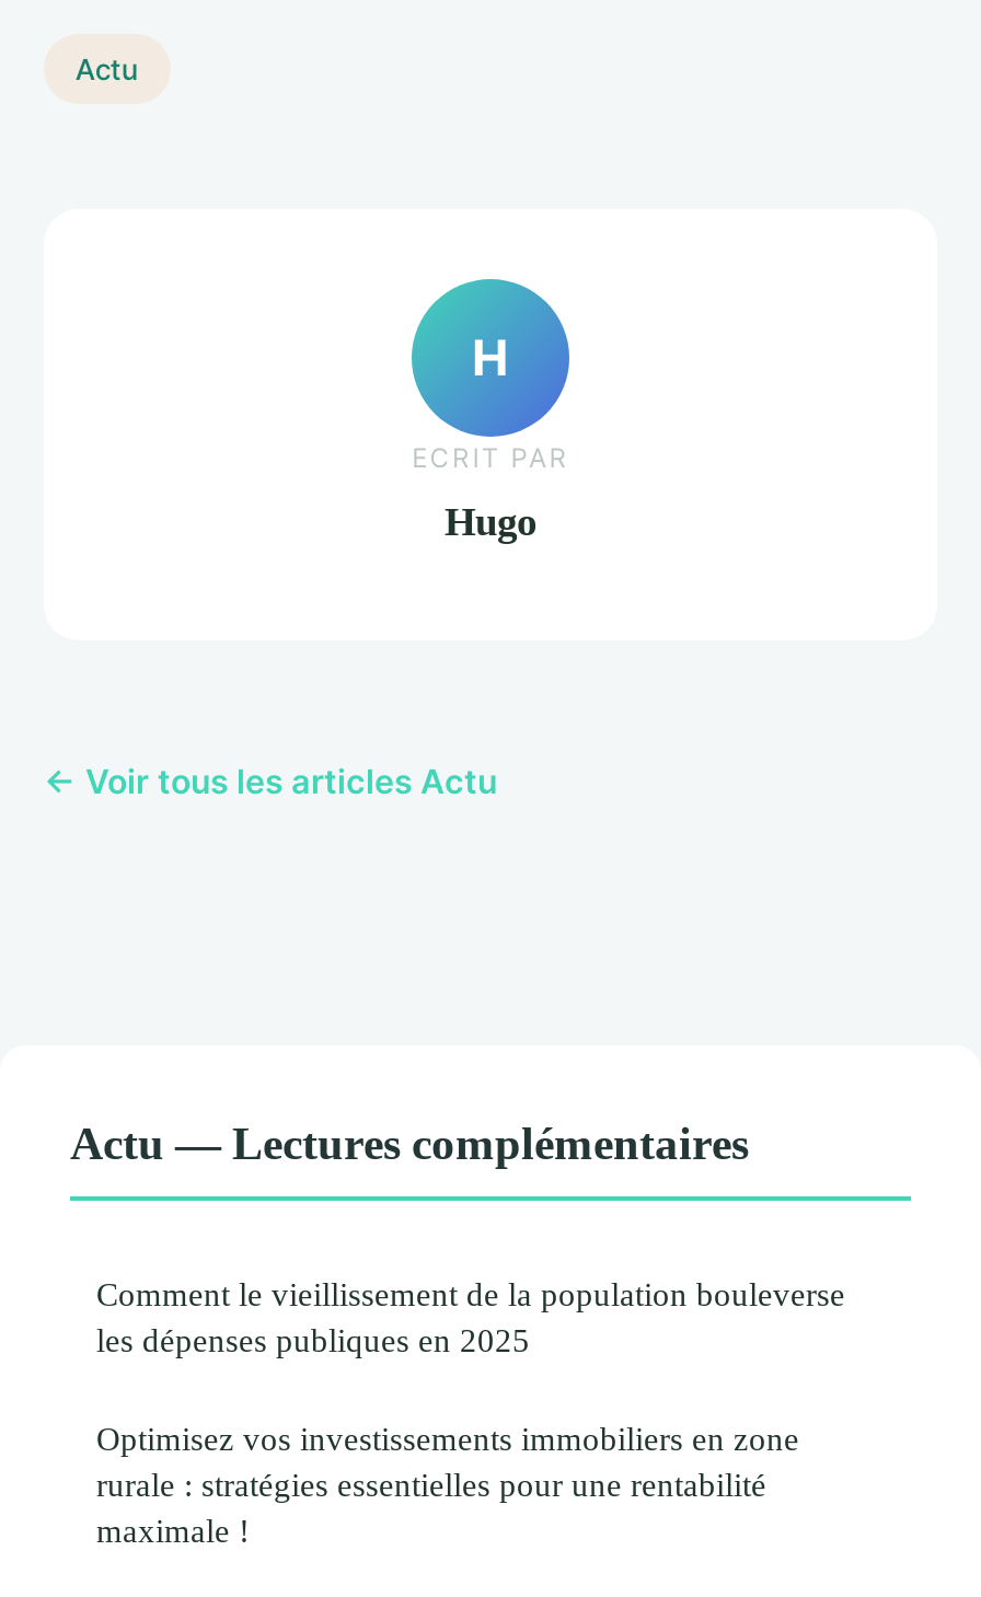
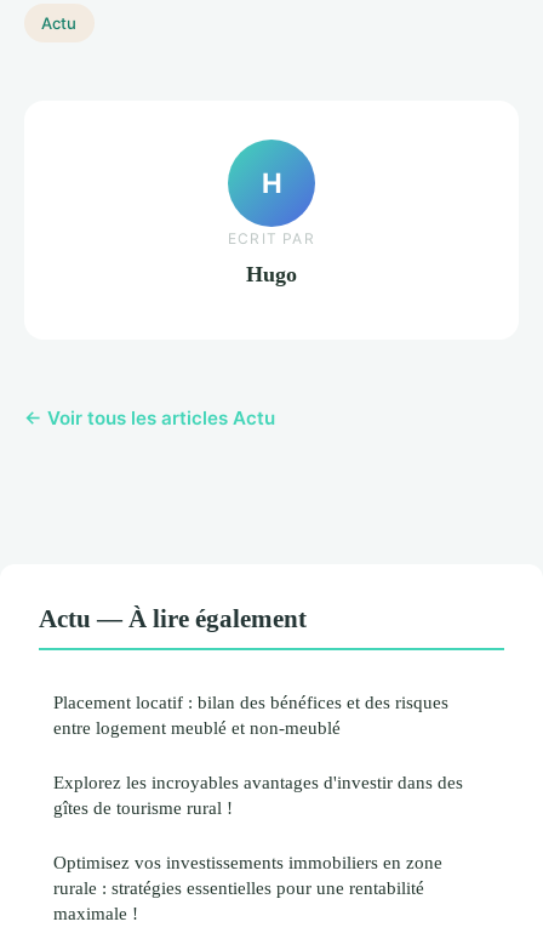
- Actu — Lectures complémentaires
- Comment le vieillissement de la population bouleverse
- les dépenses publiques en 2025
+ Actu — À lire également
+ Placement locatif : bilan des bénéfices et des risques
+ entre logement meublé et non-meublé
+ Explorez les incroyables avantages d'investir dans des
+ gîtes de tourisme rural !
